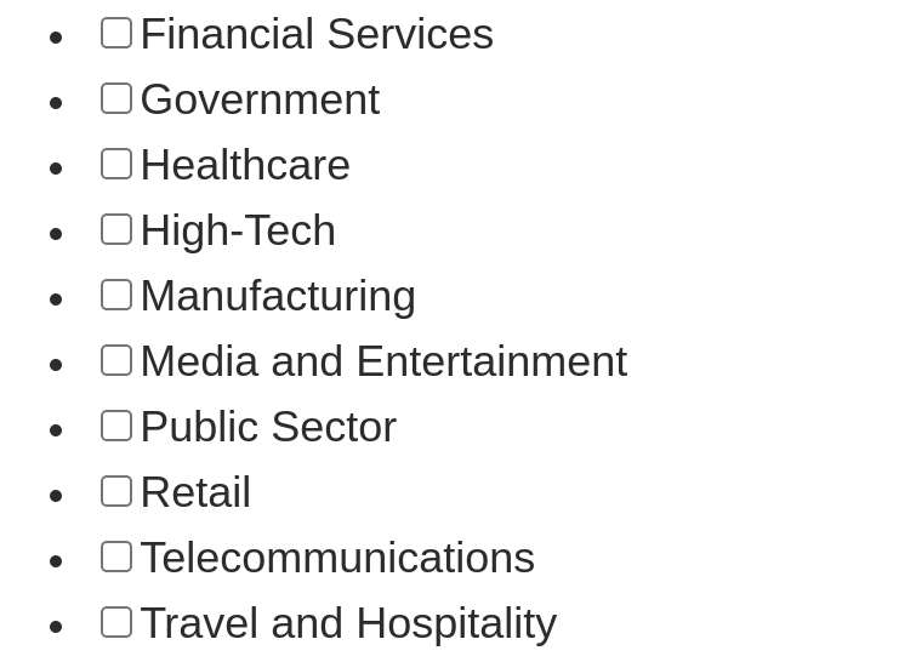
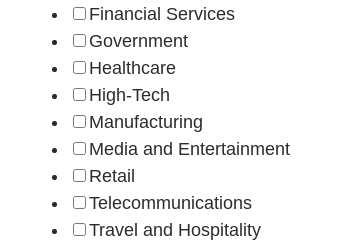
- Public Sector
